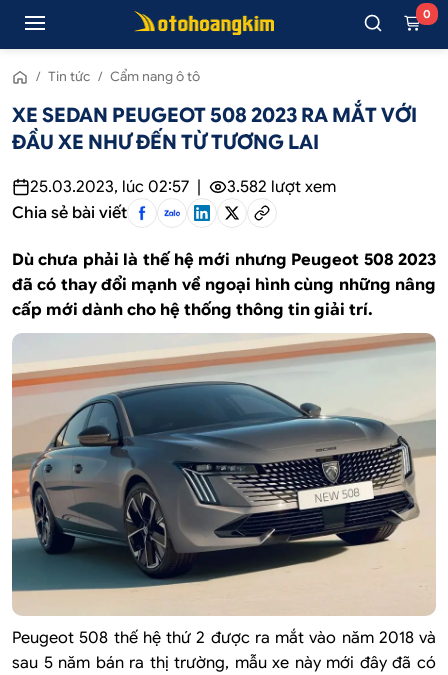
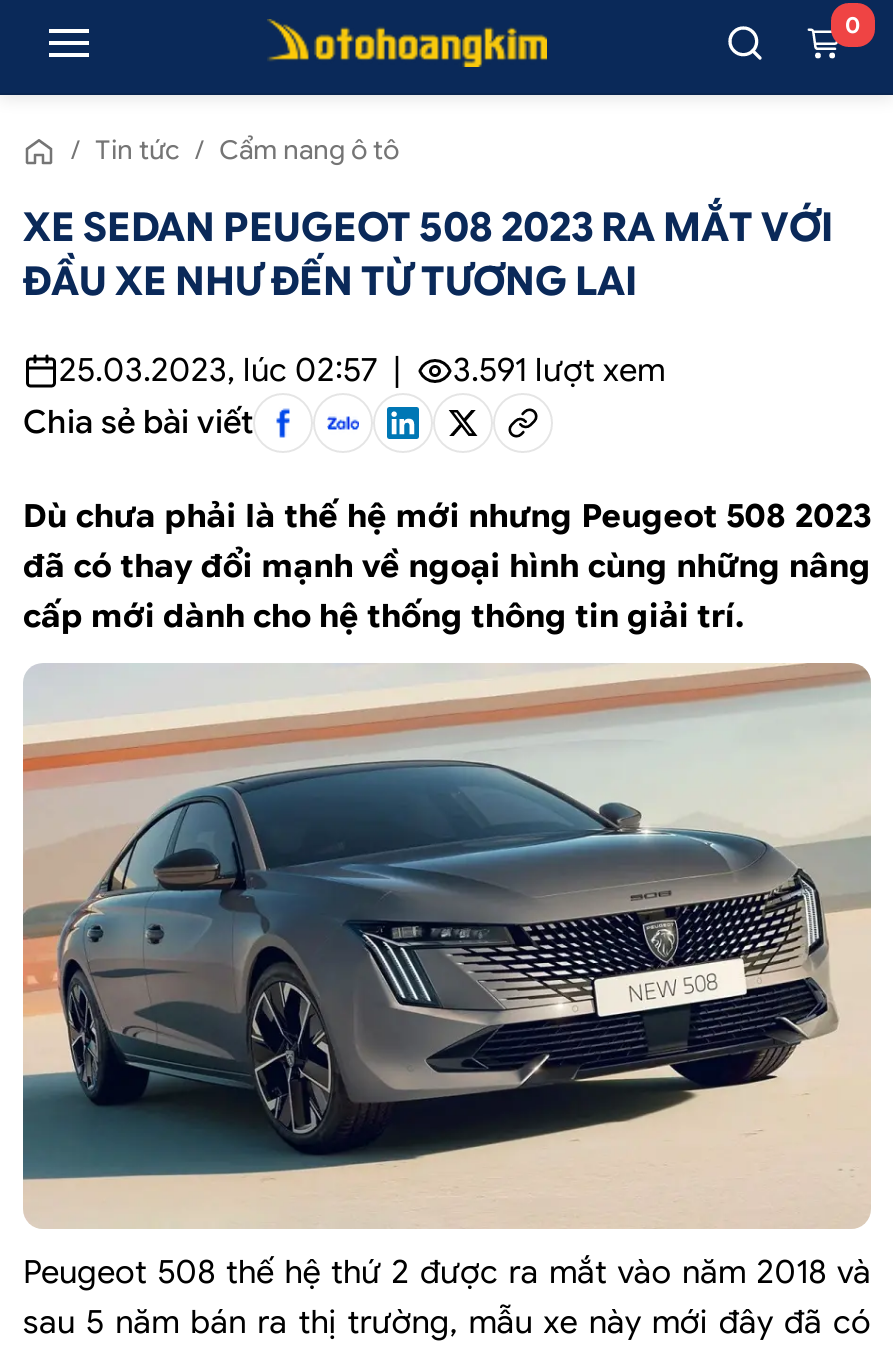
- 3.582 lượt xem
+ 3.591 lượt xem
